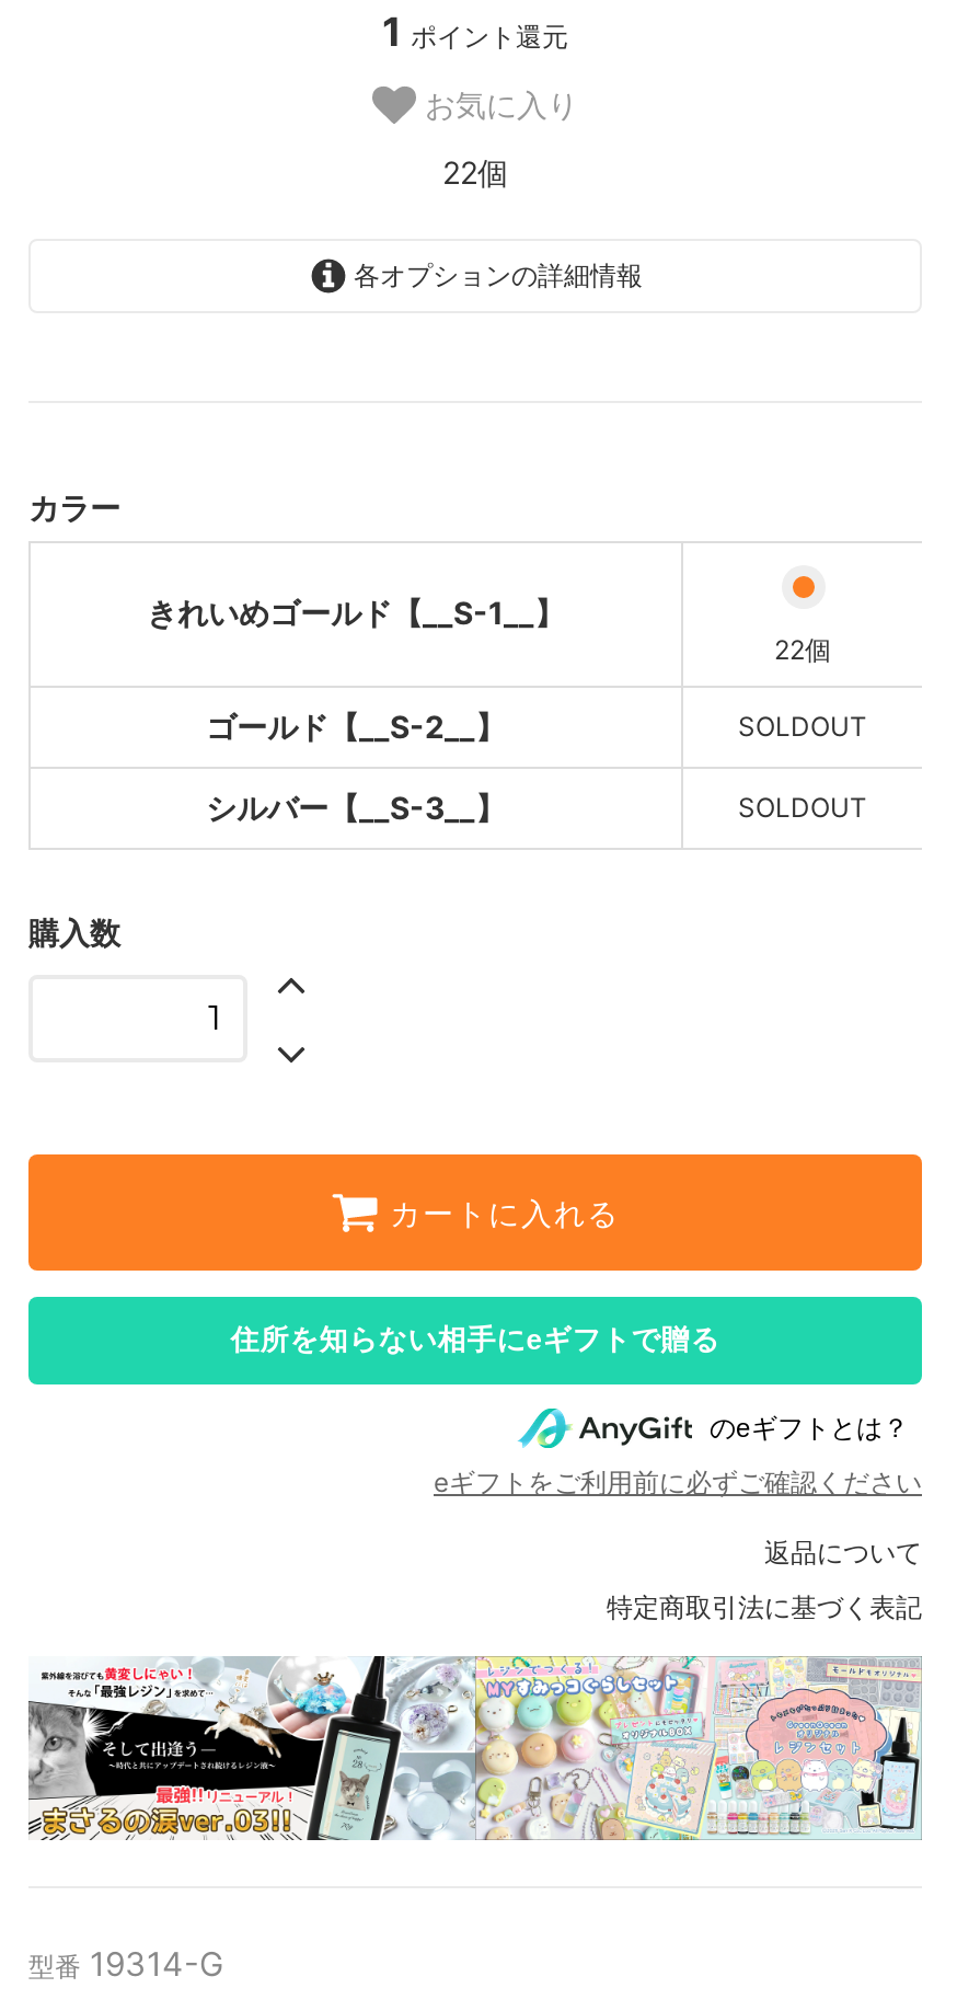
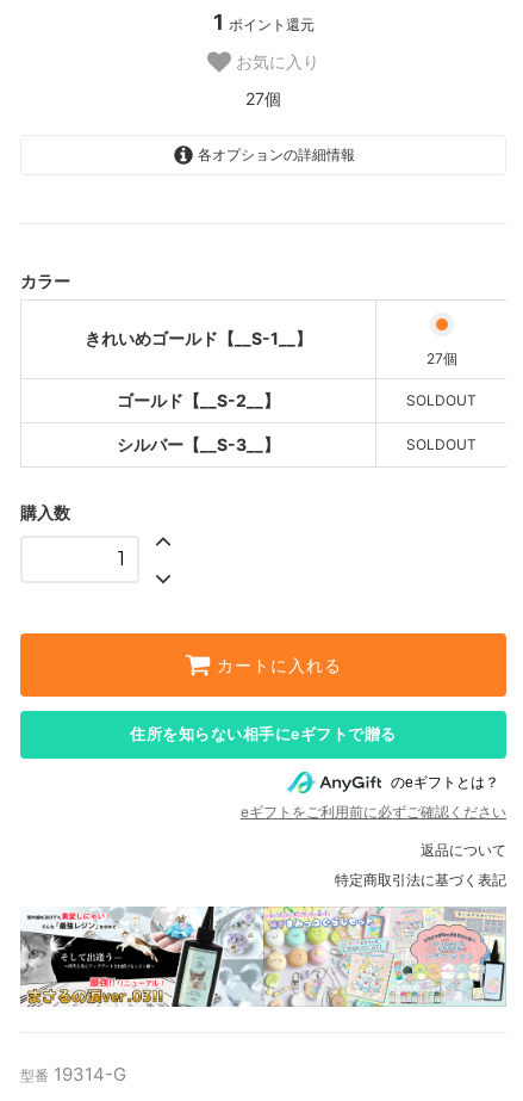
- 22個
+ 27個

- 22個
+ 27個
